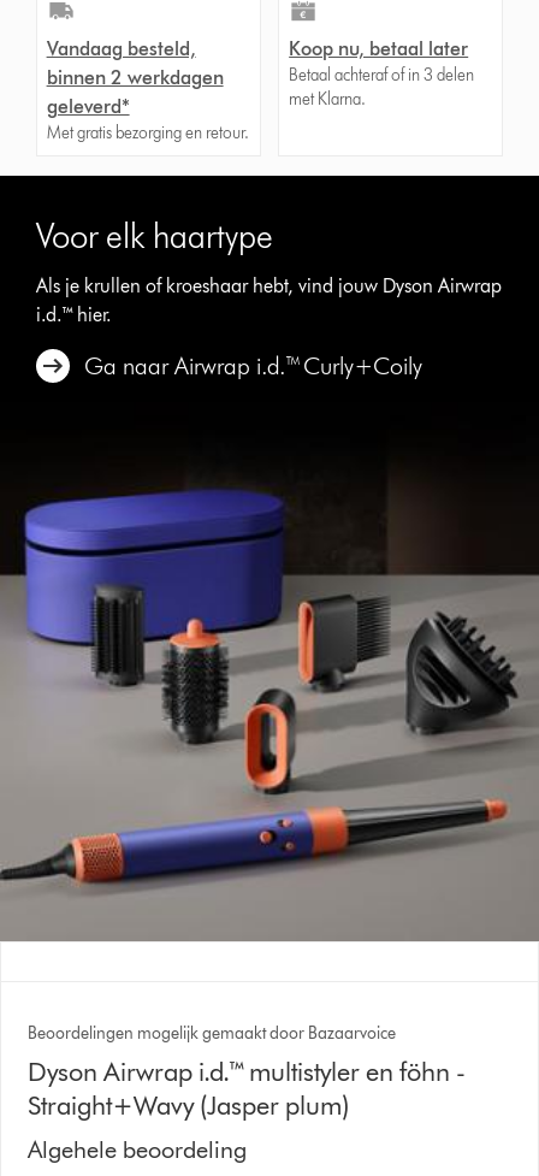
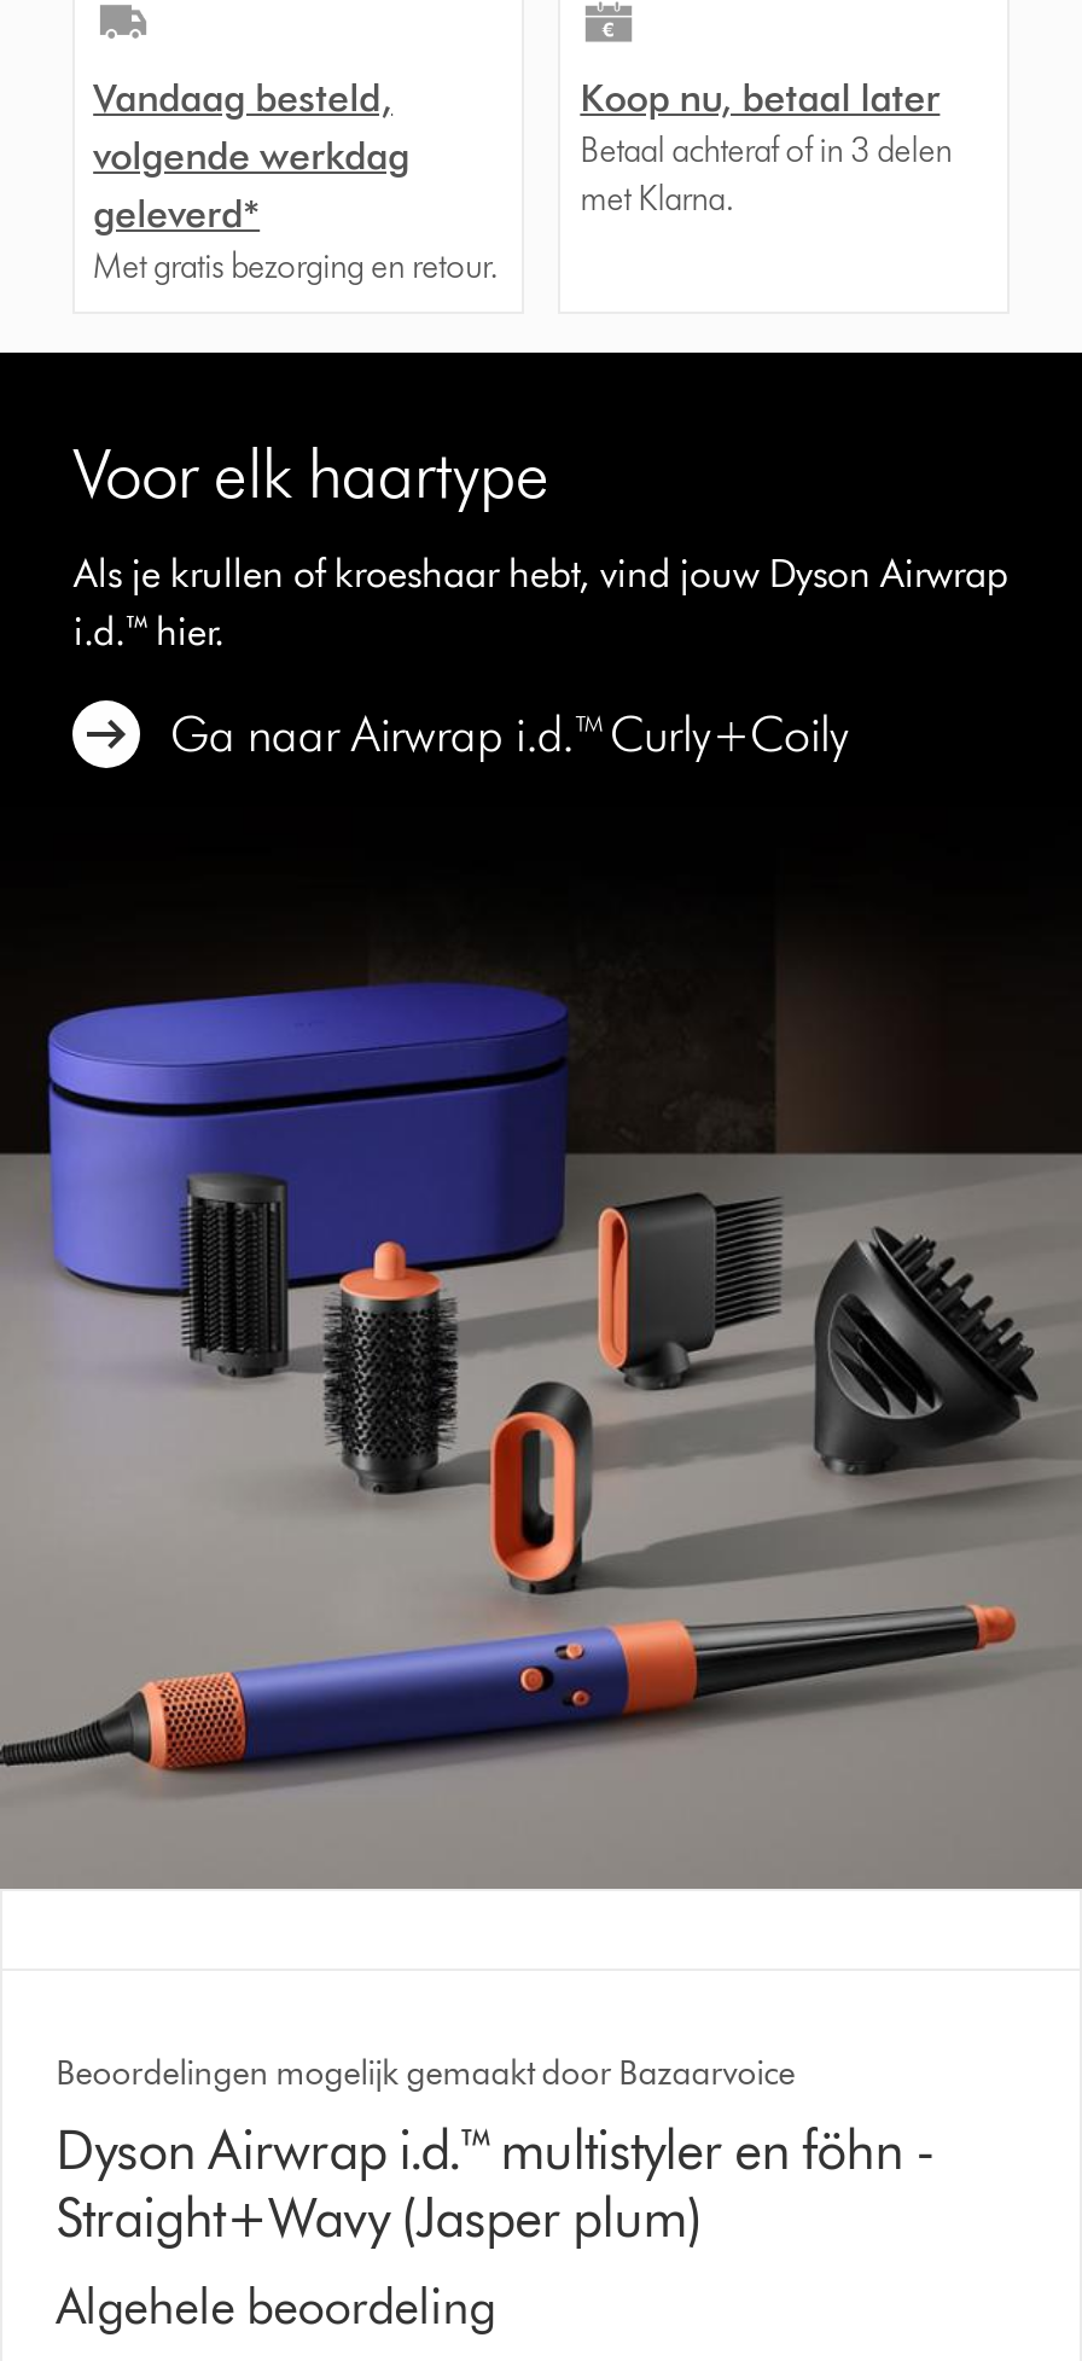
- binnen 2 werkdagen
+ volgende werkdag
